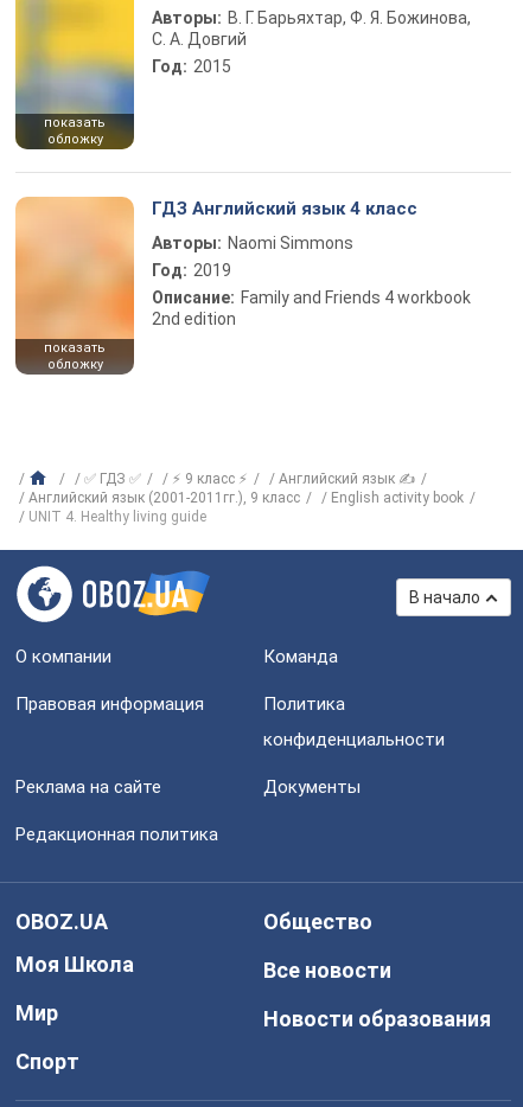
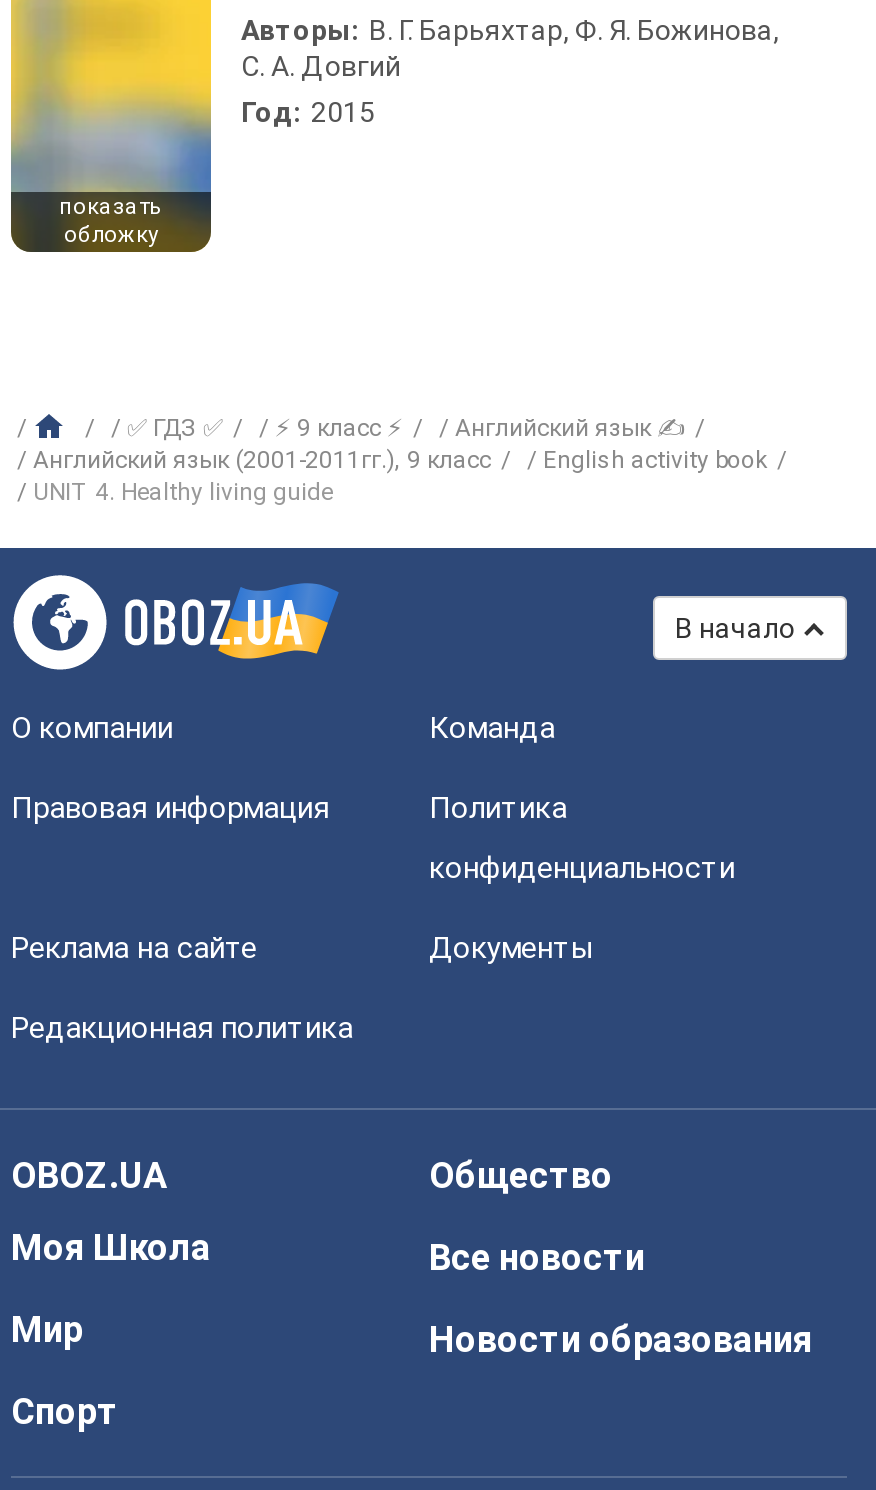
- [image]
- показать
- обложку

- ГДЗ Английский язык 4 класс
- Авторы: Naomi Simmons
- Год: 2019
- Описание: Family and Friends 4 workbook
- 2nd edition
